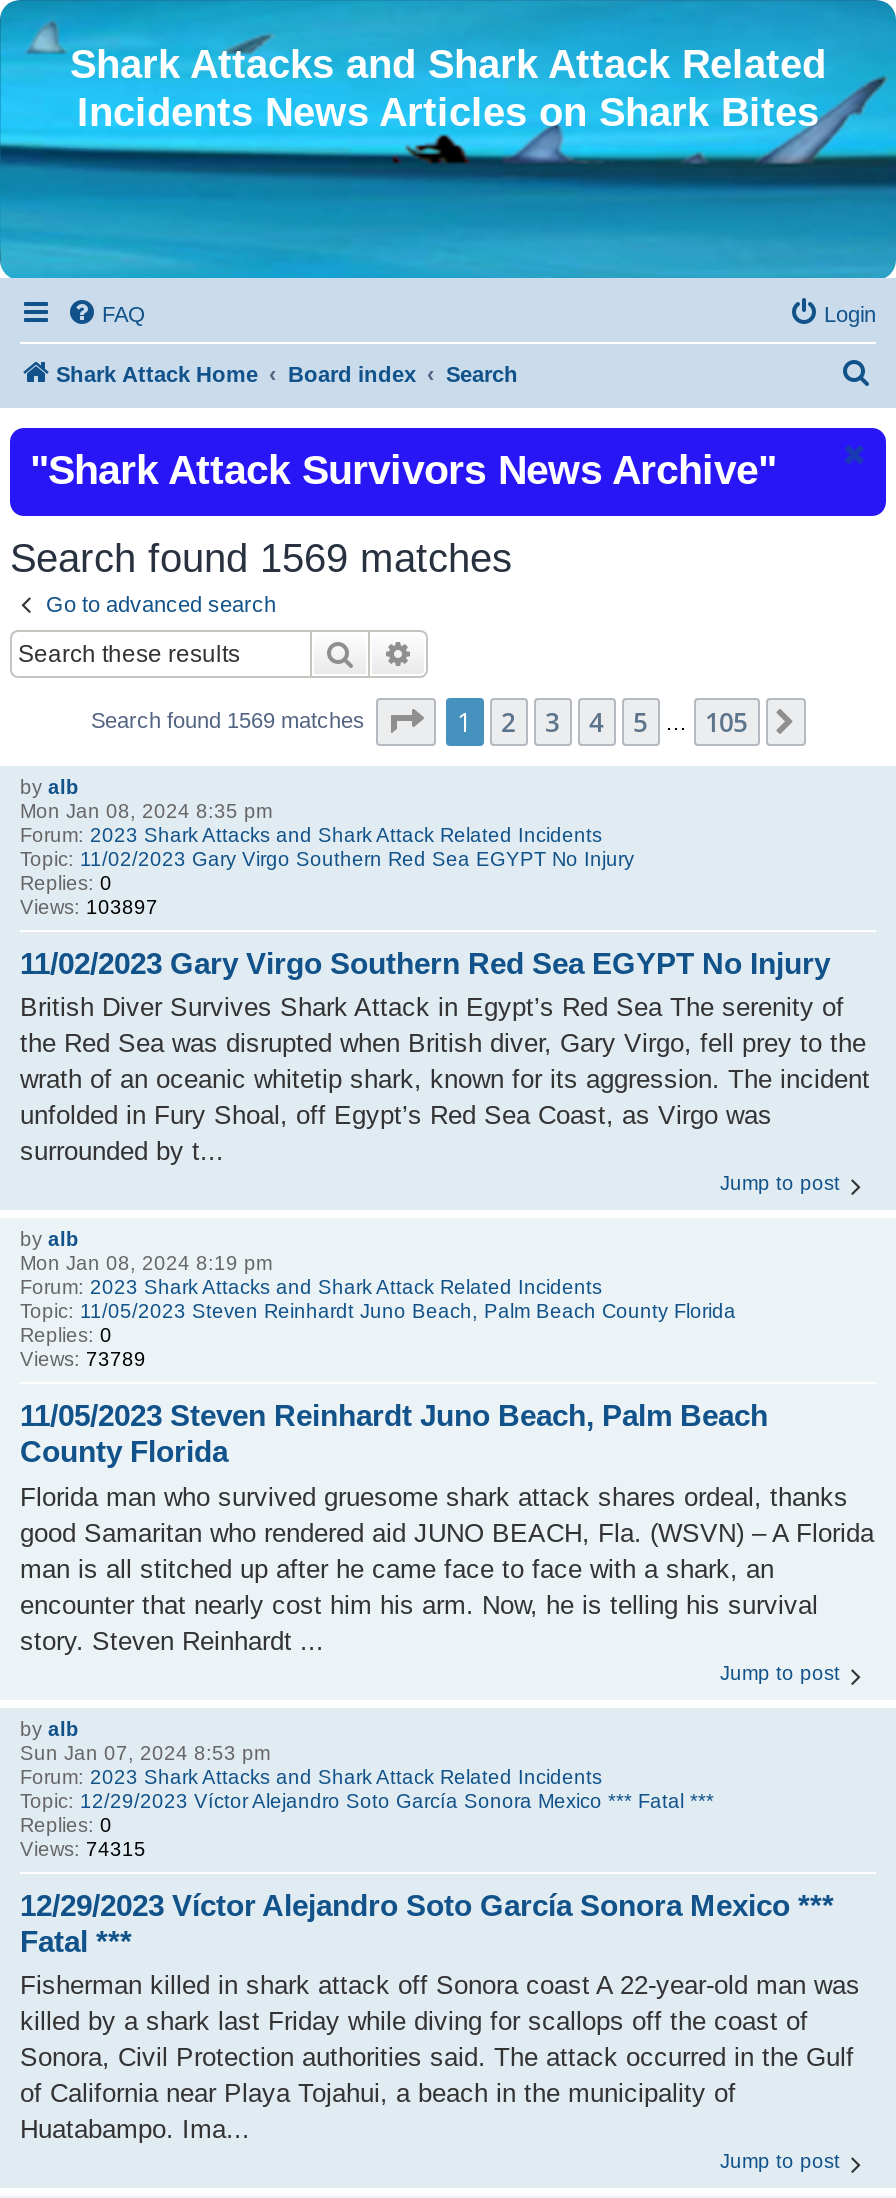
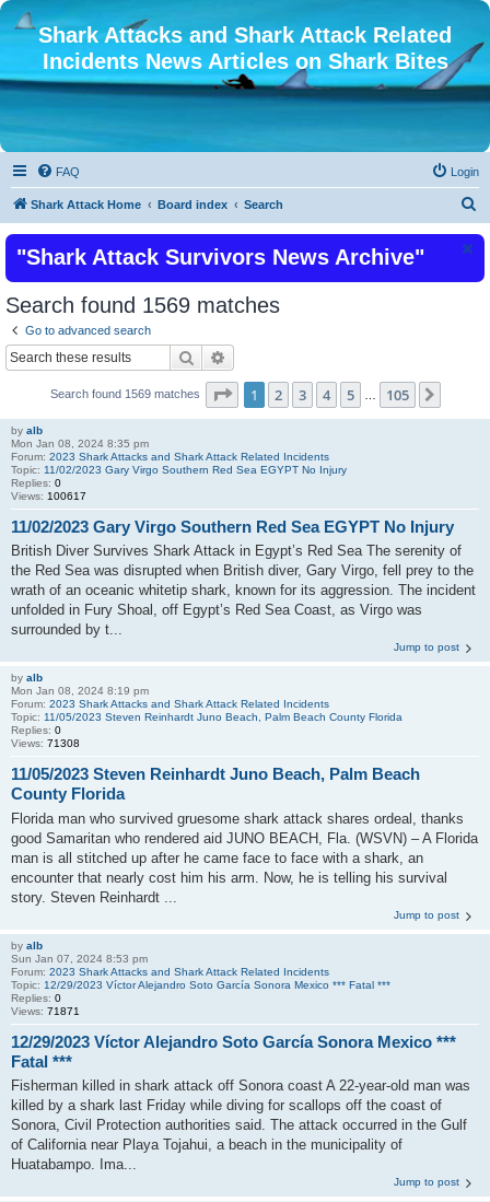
- Views: 103897
+ Views: 100617

- Views: 73789
+ Views: 71308

- Views: 74315
+ Views: 71871
